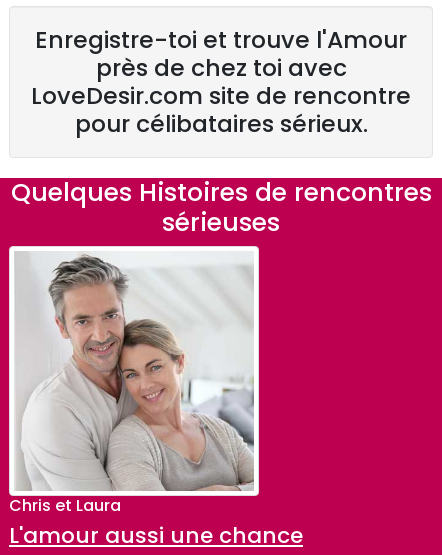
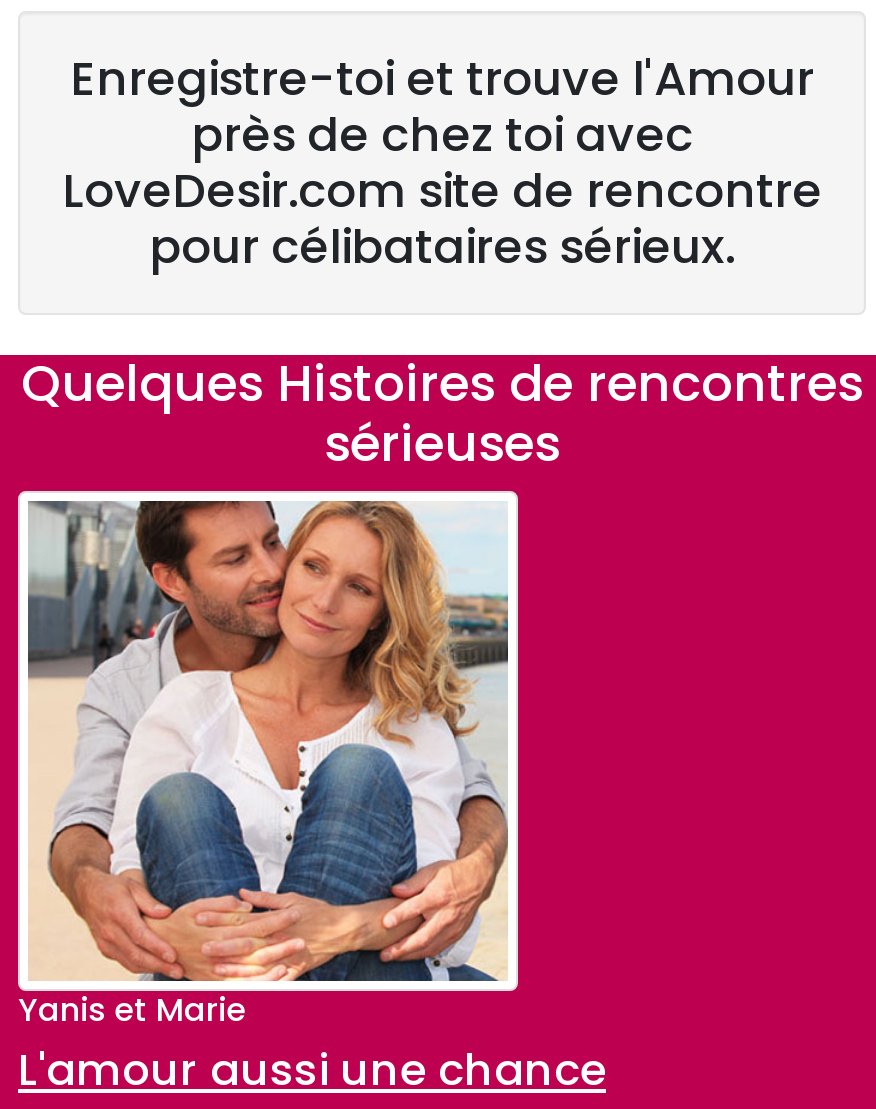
- [image]
- Chris et Laura
+ [image]
+ Yanis et Marie
